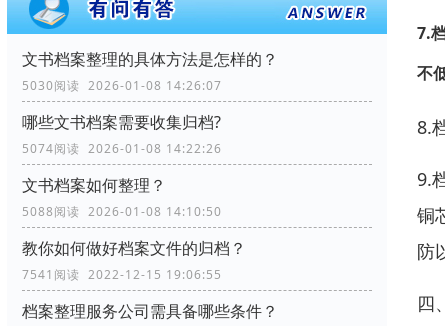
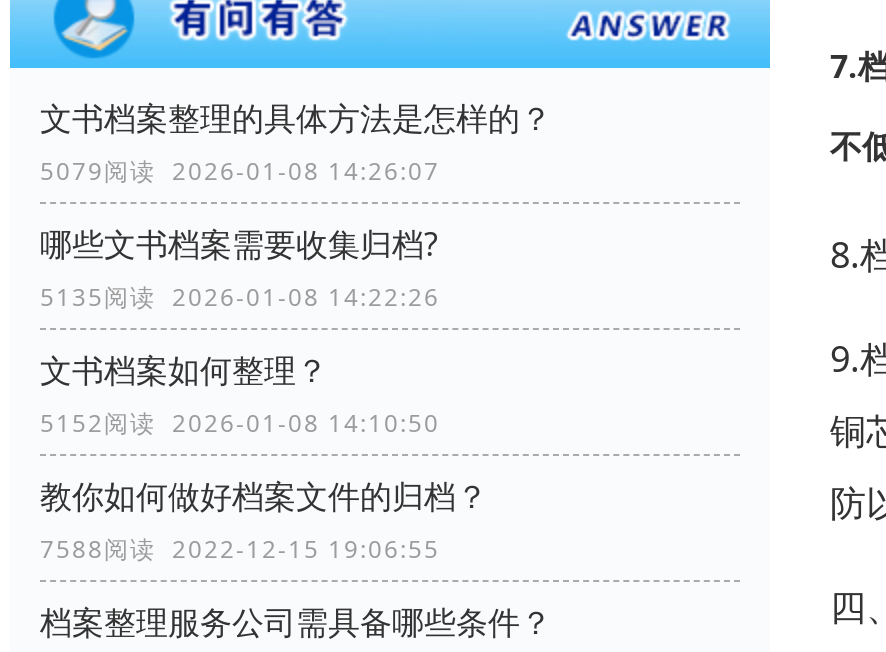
- 5030阅读 2026-01-08 14:26:07
+ 5079阅读 2026-01-08 14:26:07

- 5074阅读 2026-01-08 14:22:26
+ 5135阅读 2026-01-08 14:22:26

- 5088阅读 2026-01-08 14:10:50
+ 5152阅读 2026-01-08 14:10:50

- 7541阅读 2022-12-15 19:06:55
+ 7588阅读 2022-12-15 19:06:55
